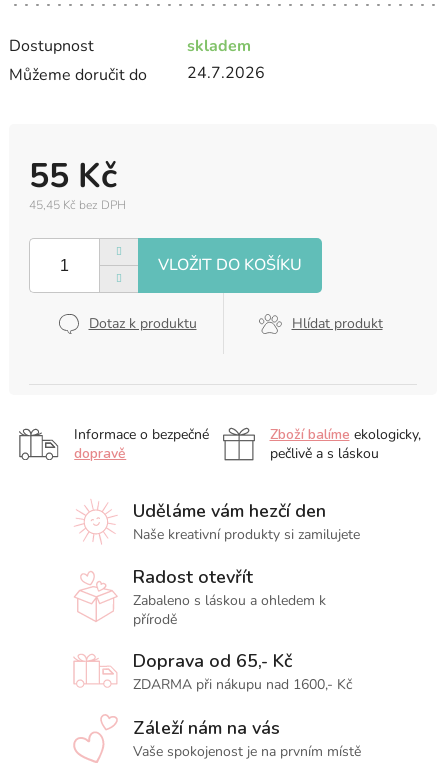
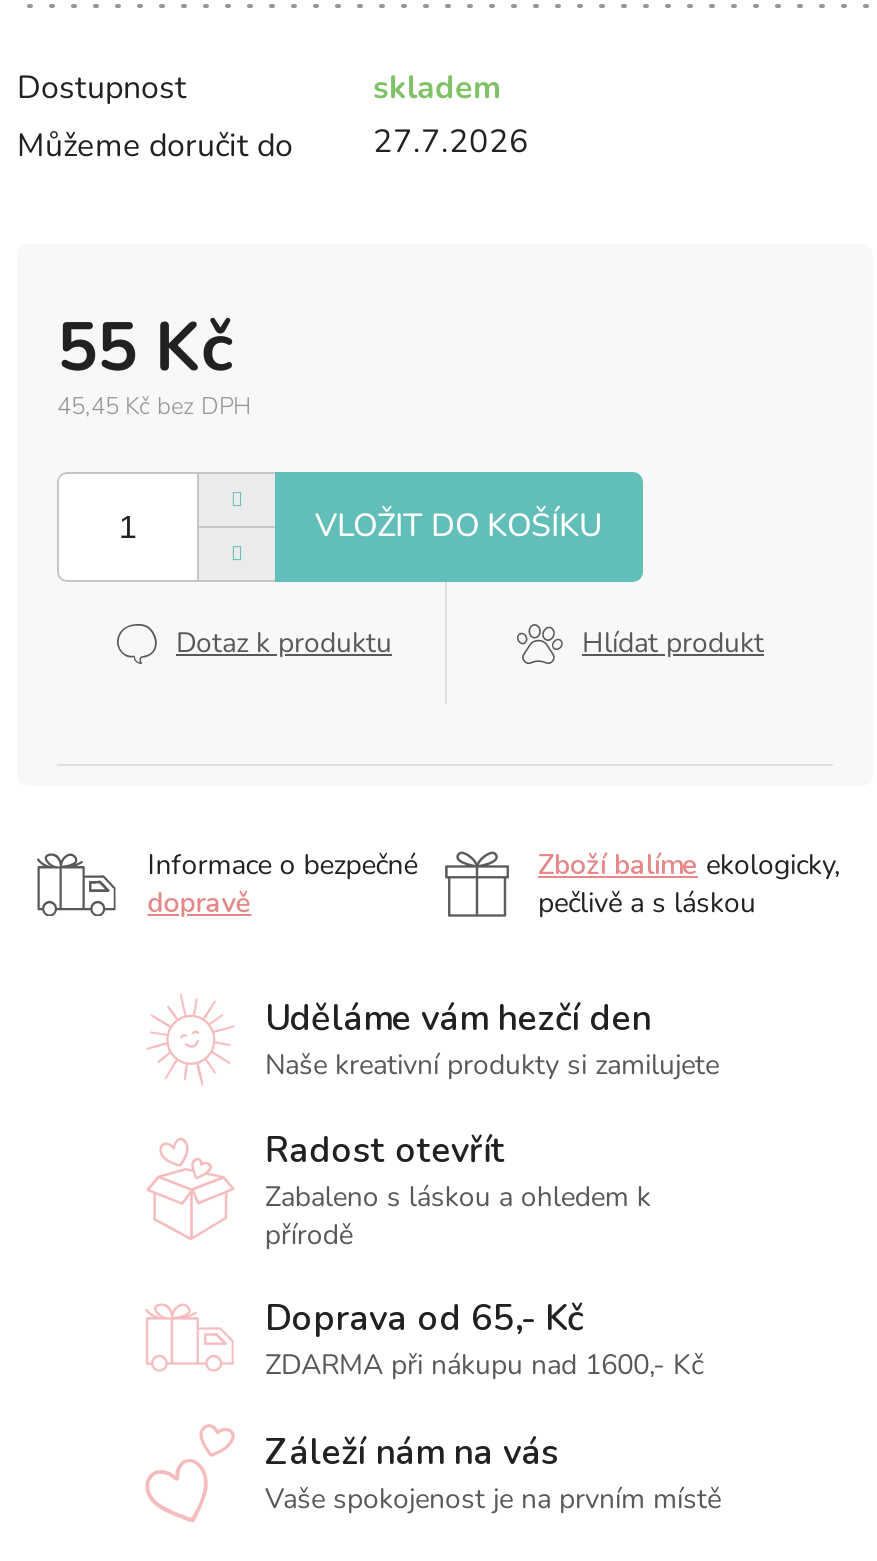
- Můžeme doručit do 24.7.2026
+ Můžeme doručit do 27.7.2026
